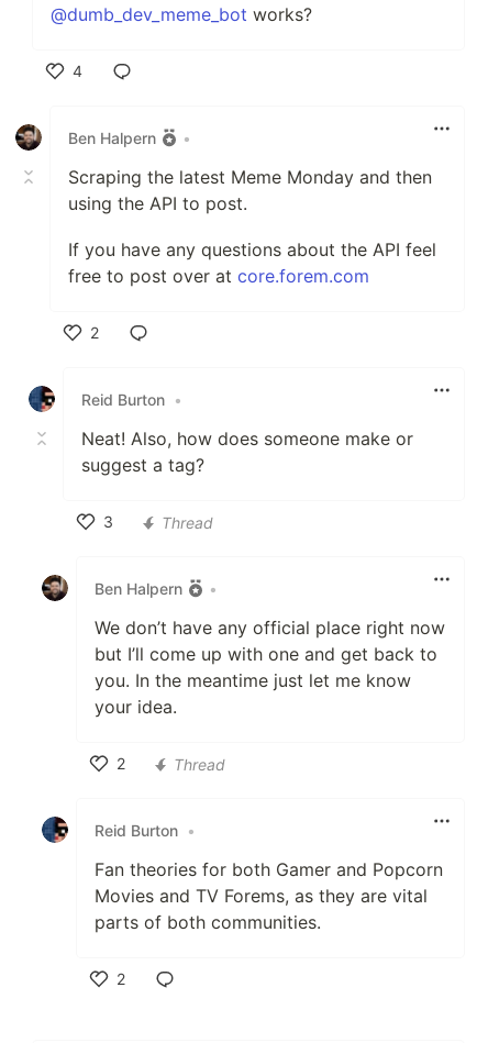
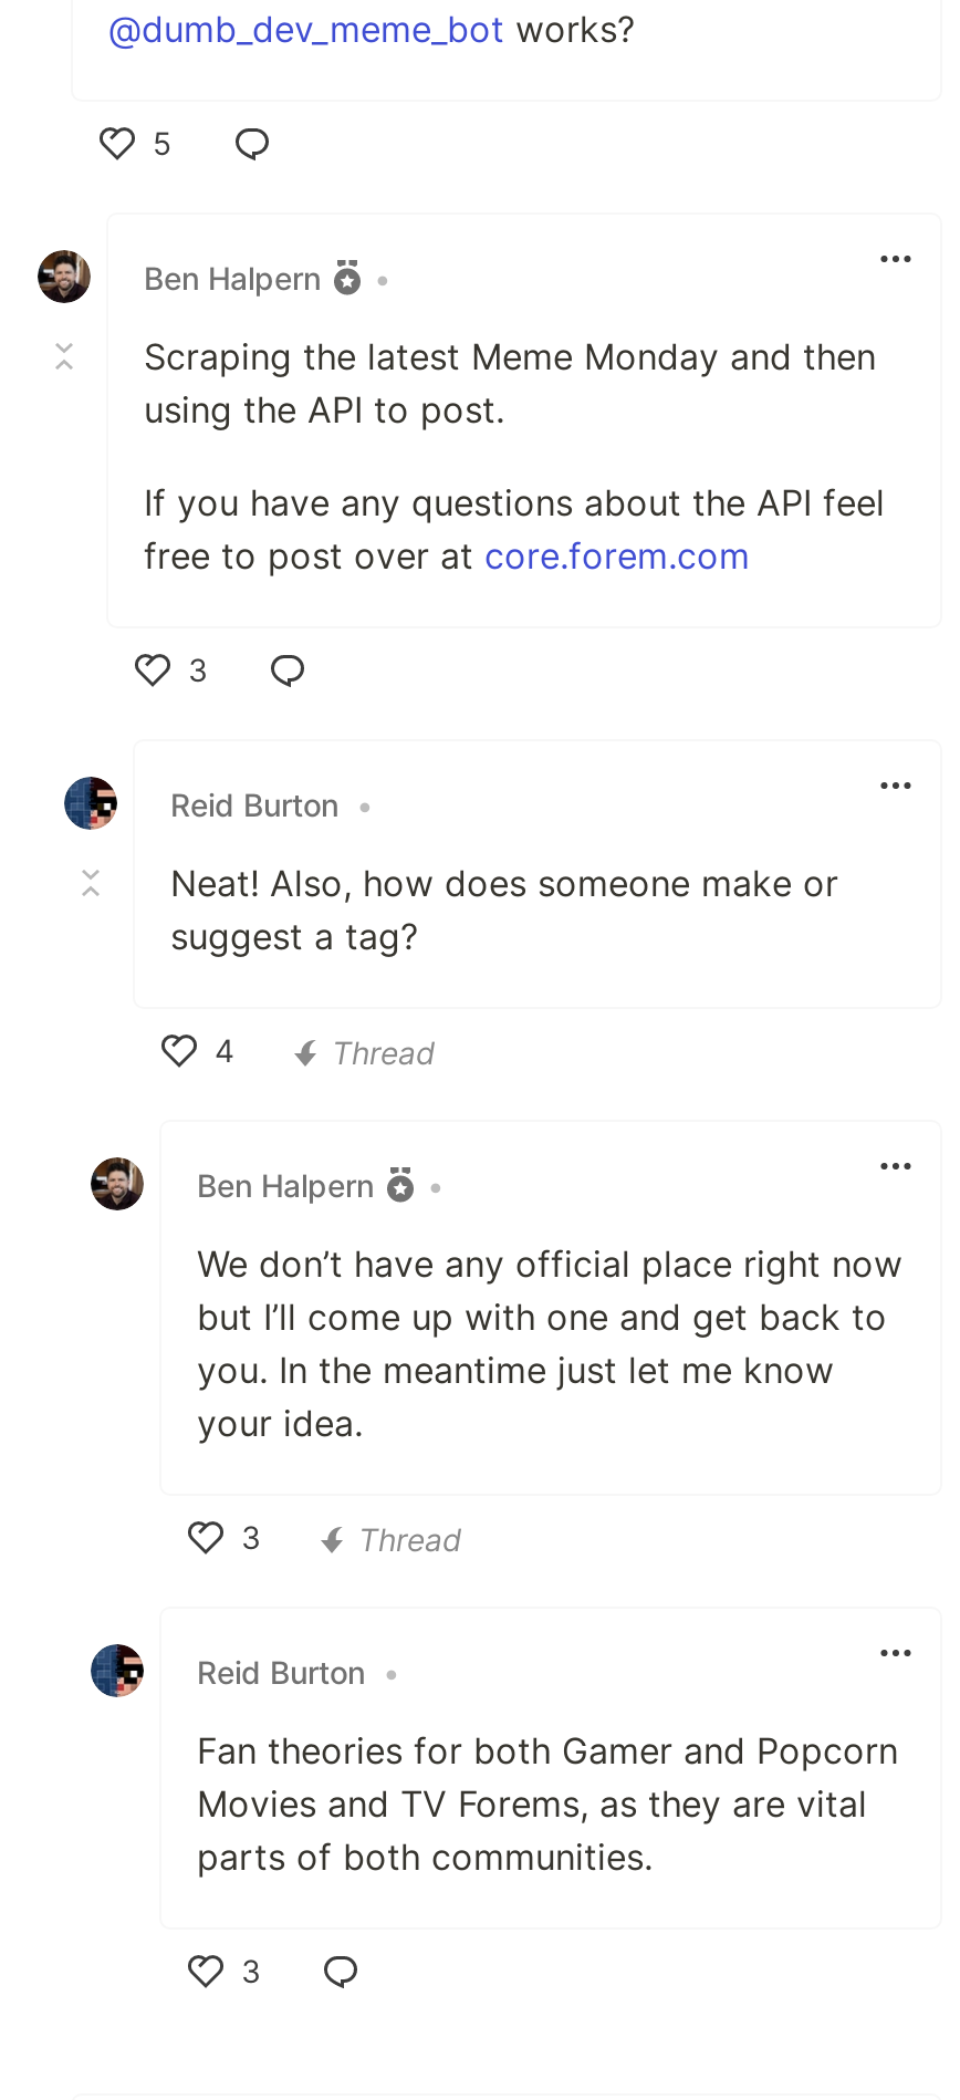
- 4
+ 5

- 2
+ 3

- 3
+ 4

- 2
+ 3

- 2
+ 3
